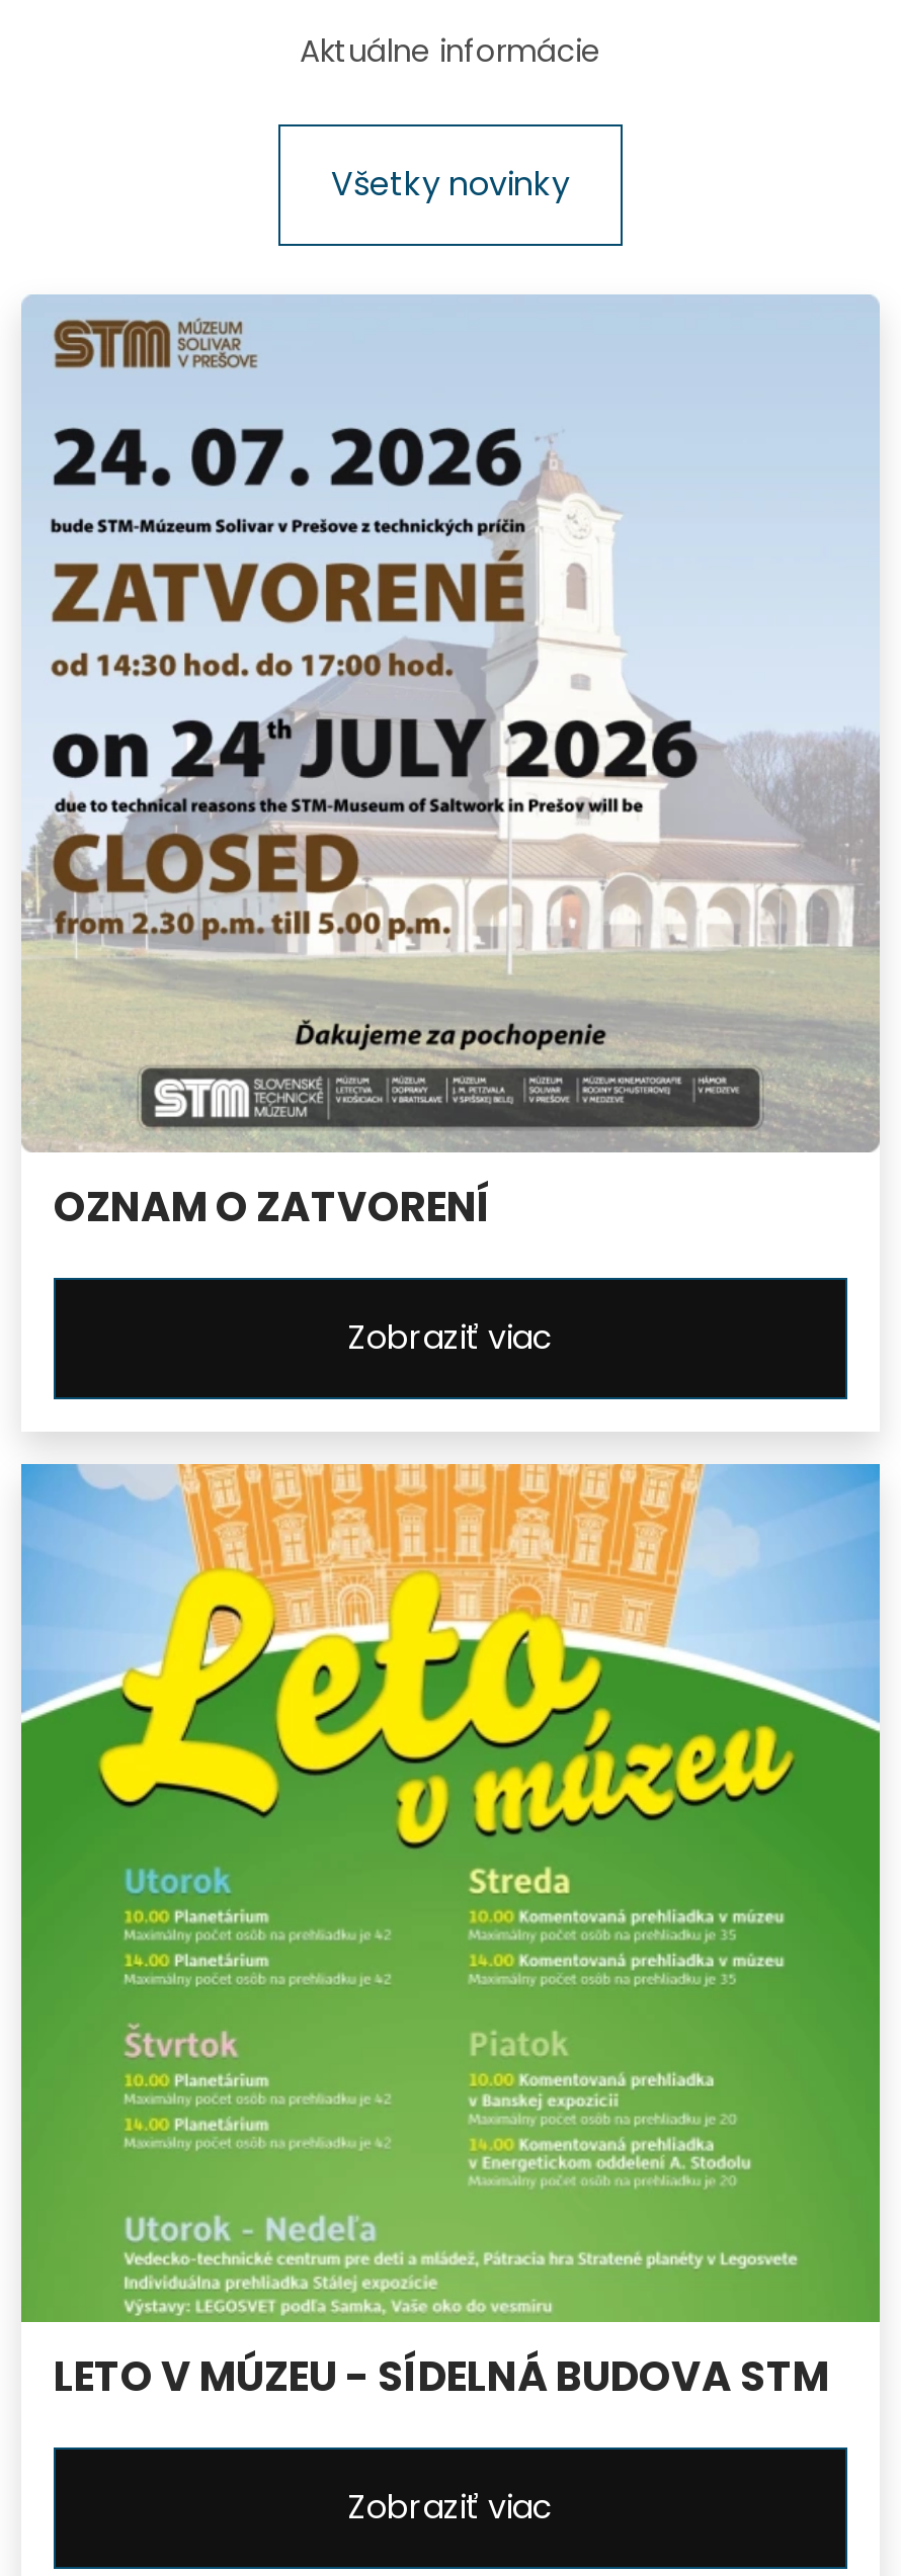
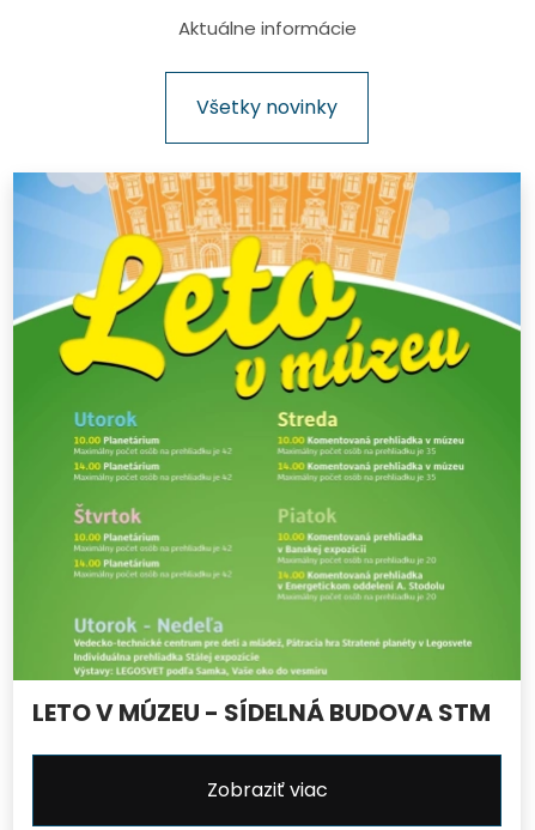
- [image]
- OZNAM O ZATVORENÍ
- Zobraziť viac
